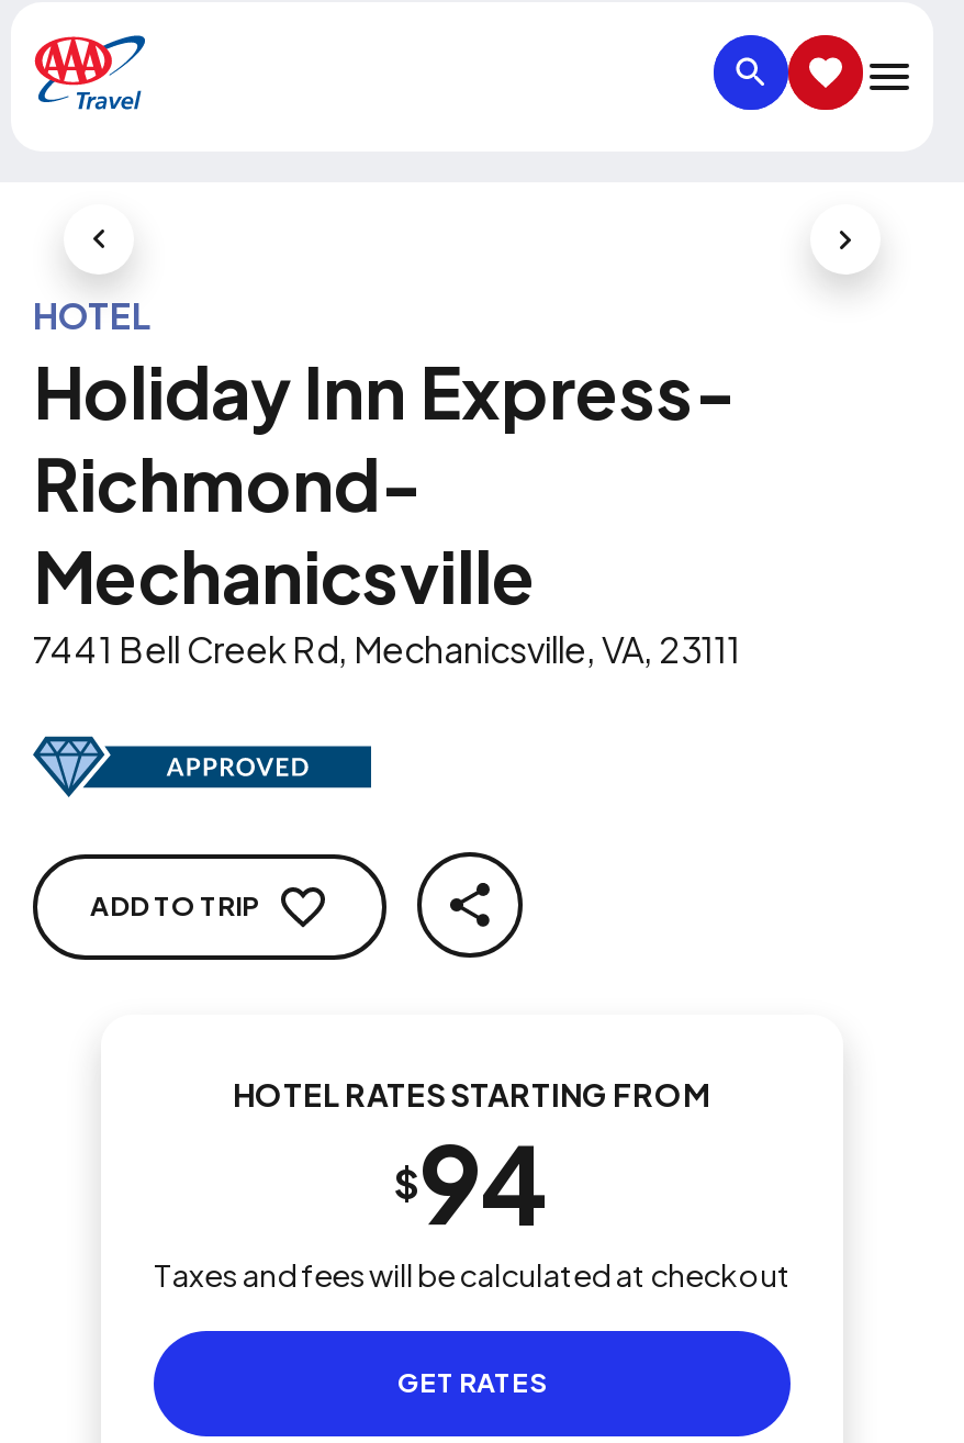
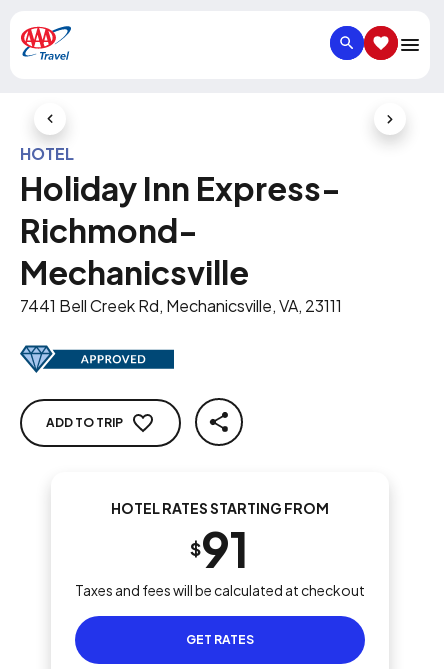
- $94
+ $91
